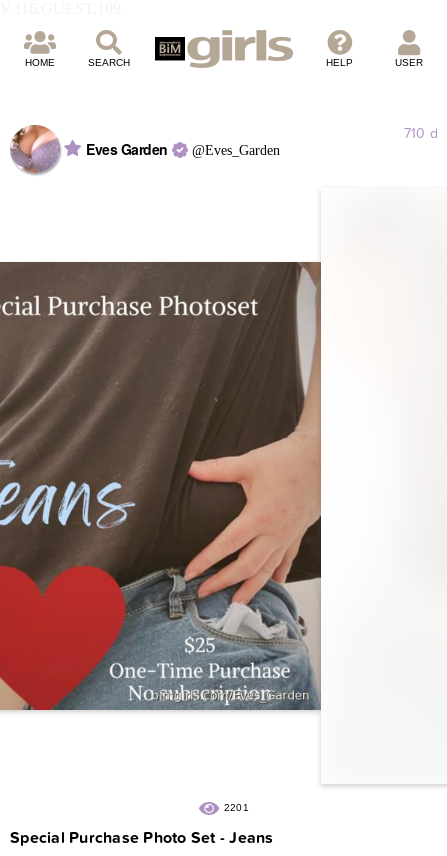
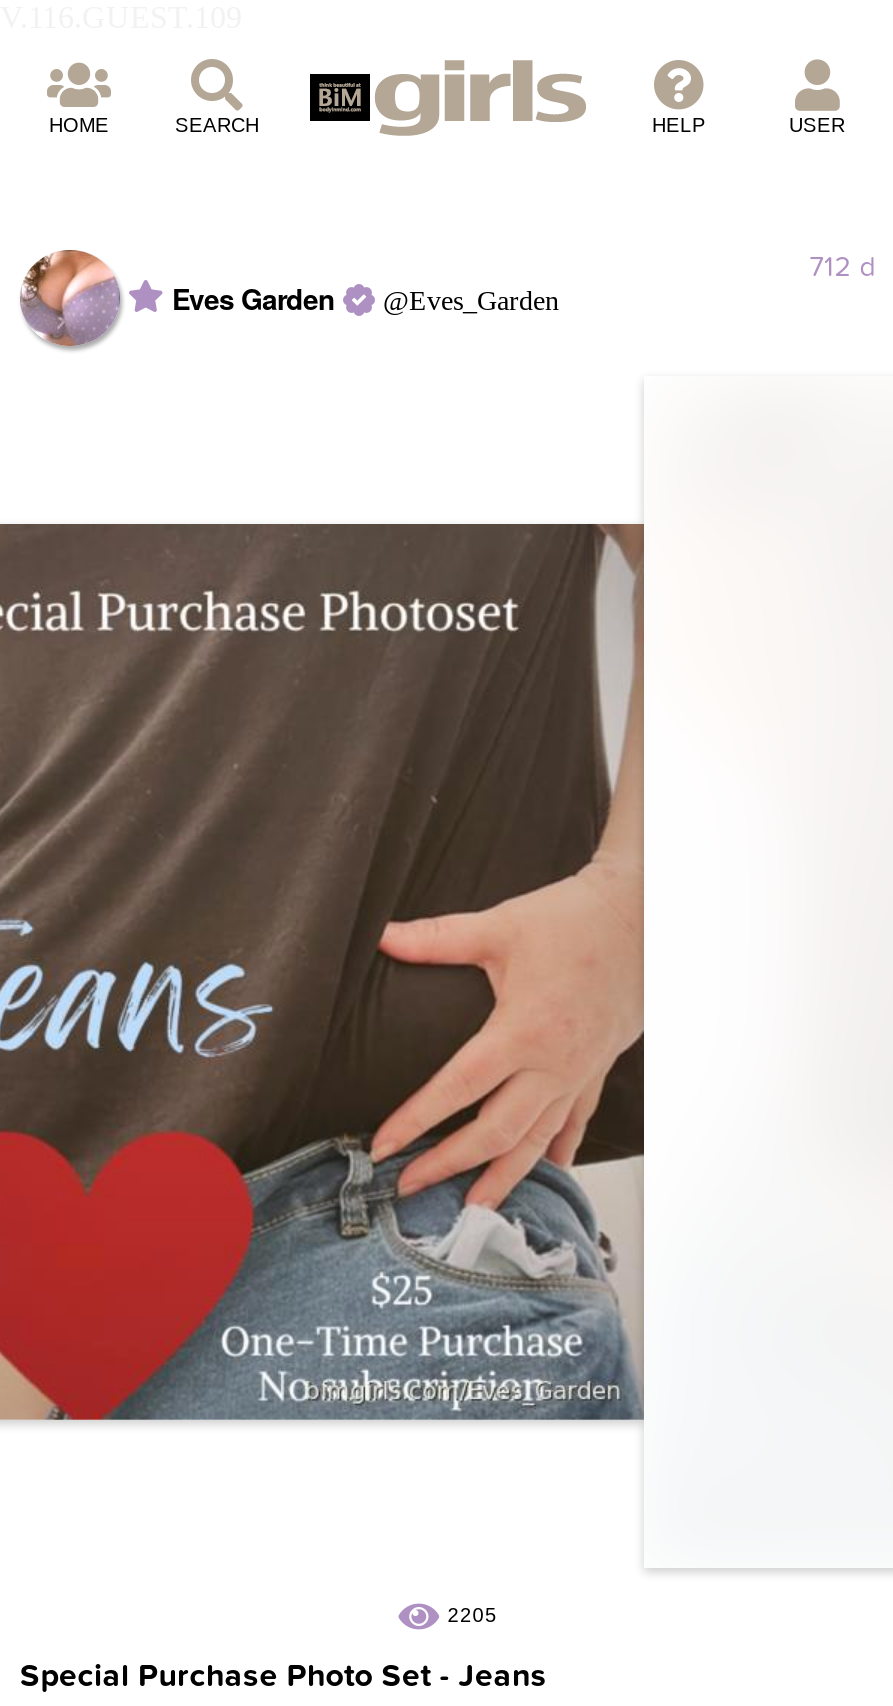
- 710 d
+ 712 d

- 2201
+ 2205
